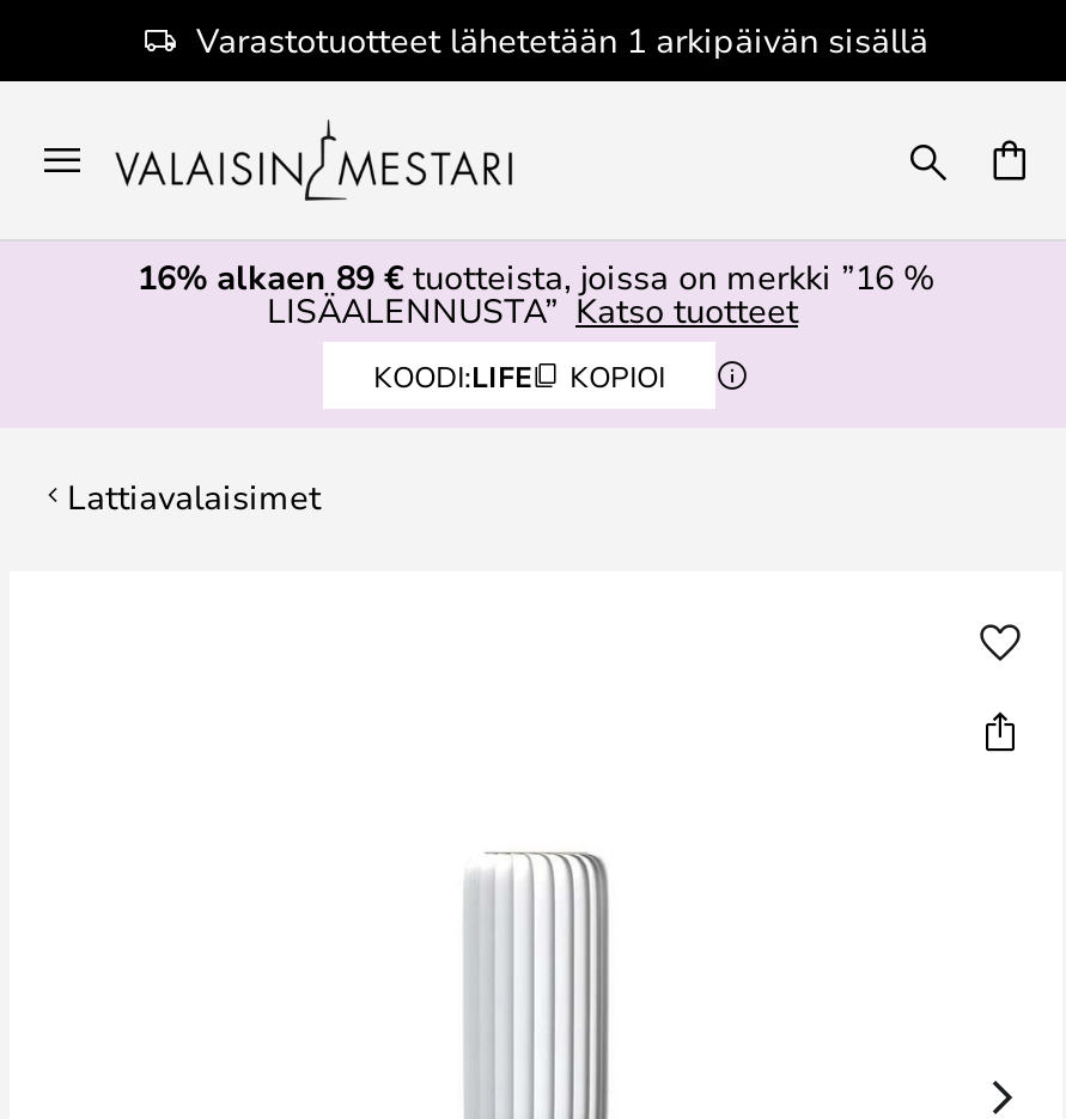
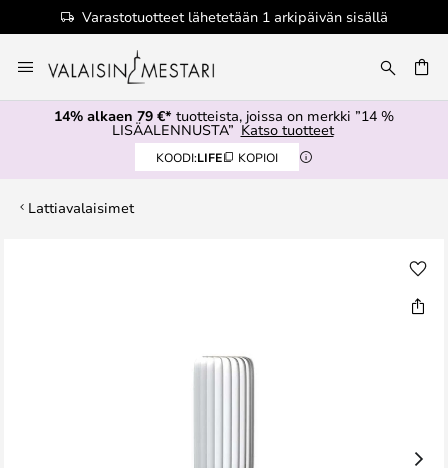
- 16% alkaen 89 €tuotteista, joissa on merkki ”16 %
+ 14% alkaen 79 €* tuotteista, joissa on merkki ”14 %
